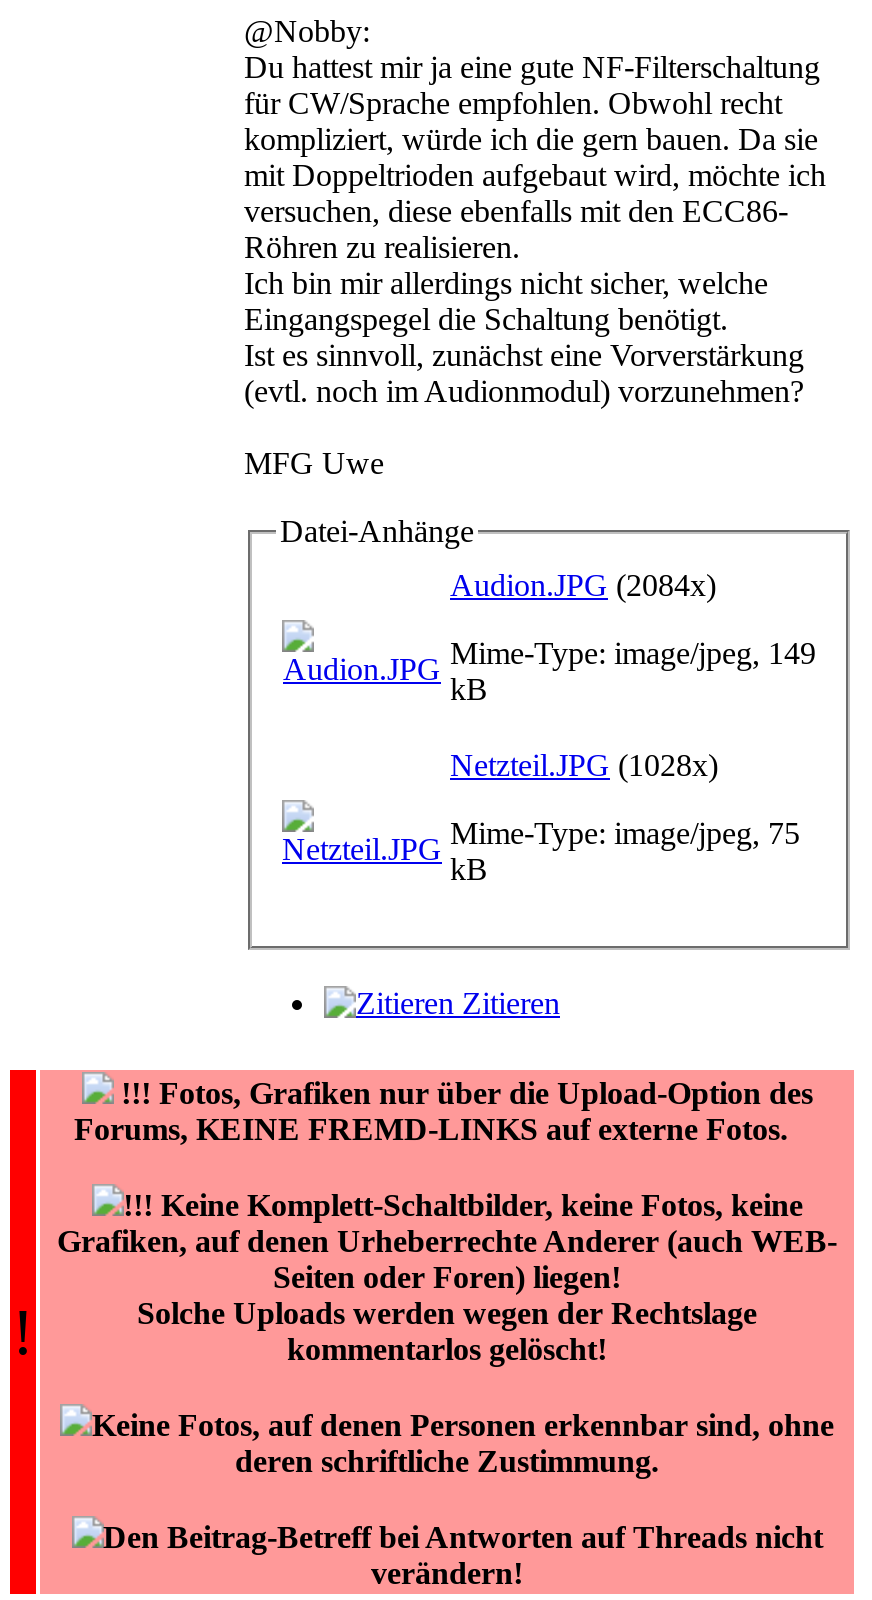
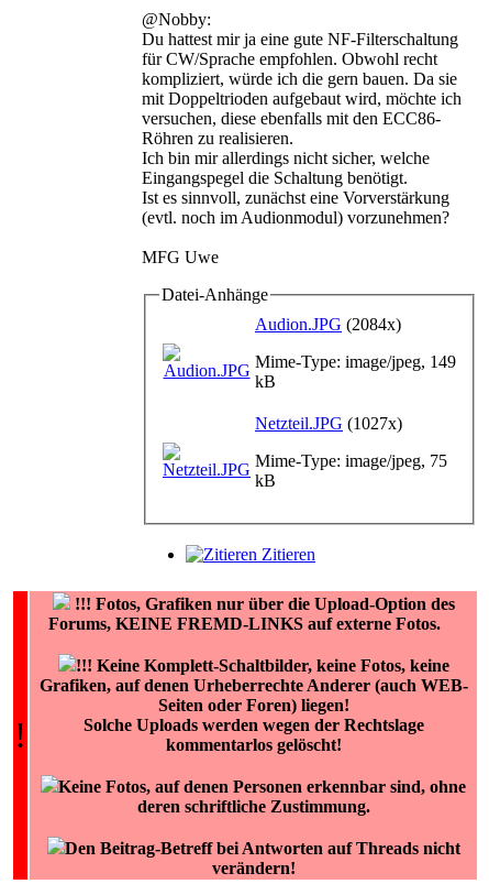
- Netzteil.JPG (1028x)
+ Netzteil.JPG (1027x)
